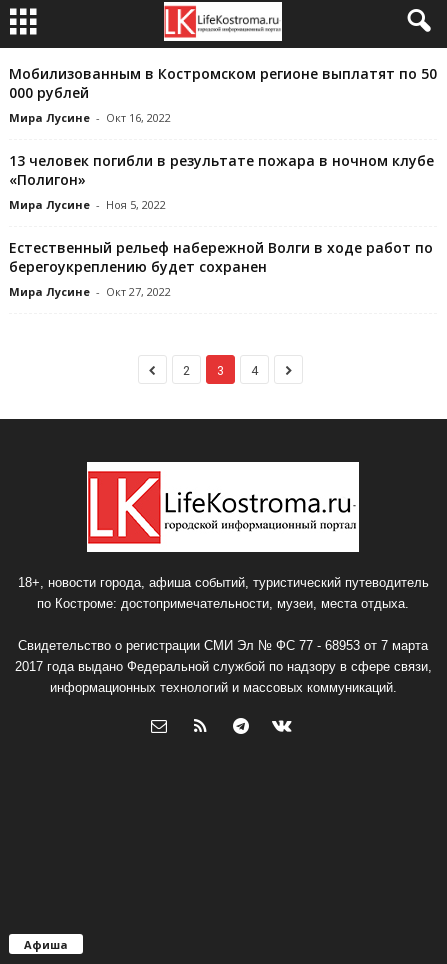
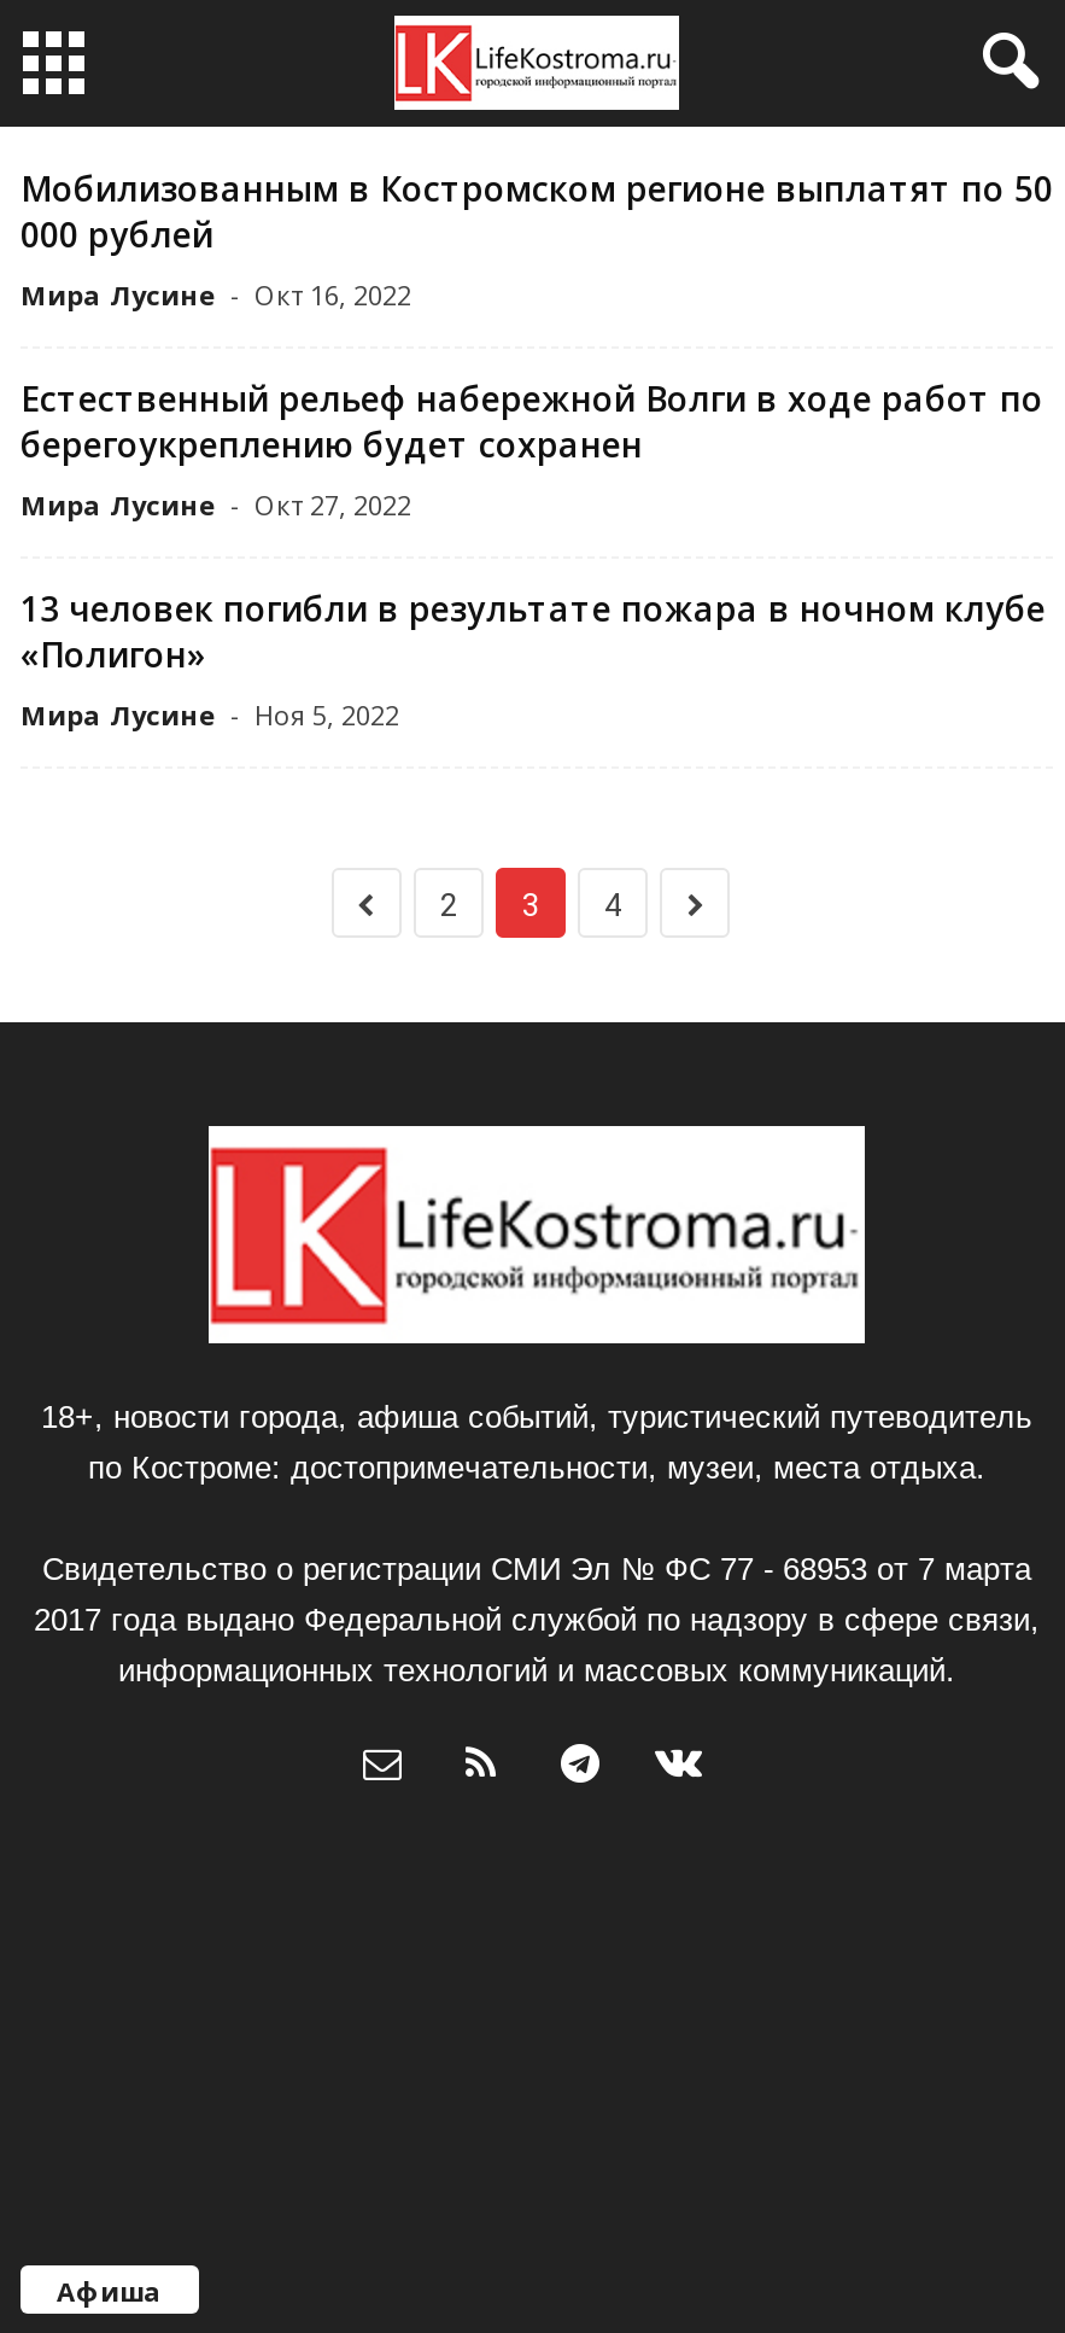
moved down: 13 человек погибли в результате пожара в ночном клубе | «Полигон» | Мира Лусине - Ноя 5, 2022

moved up: Естественный рельеф набережной Волги в ходе работ по | берегоукреплению будет сохранен | Мира Лусине - Окт 27, 2022
